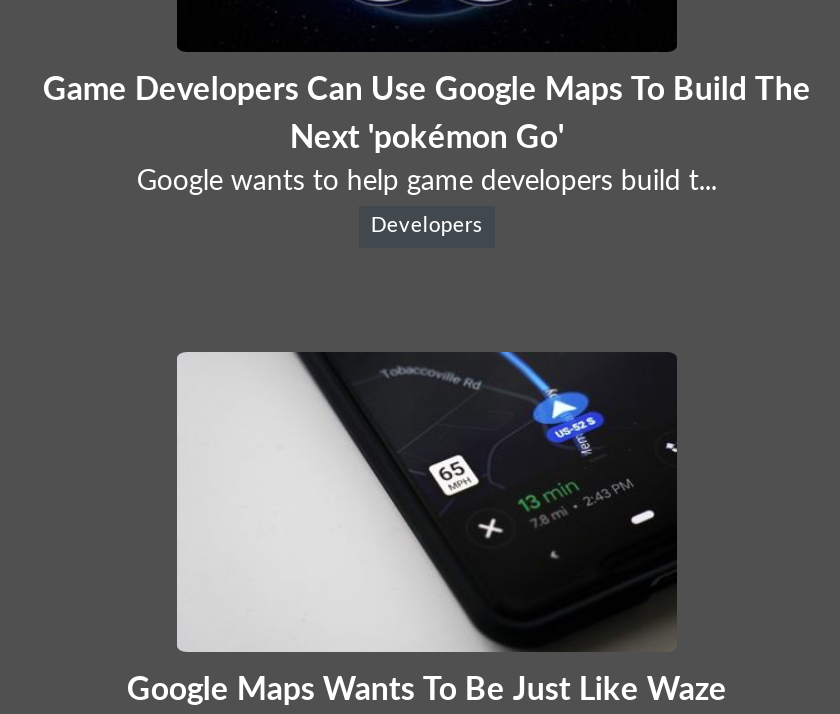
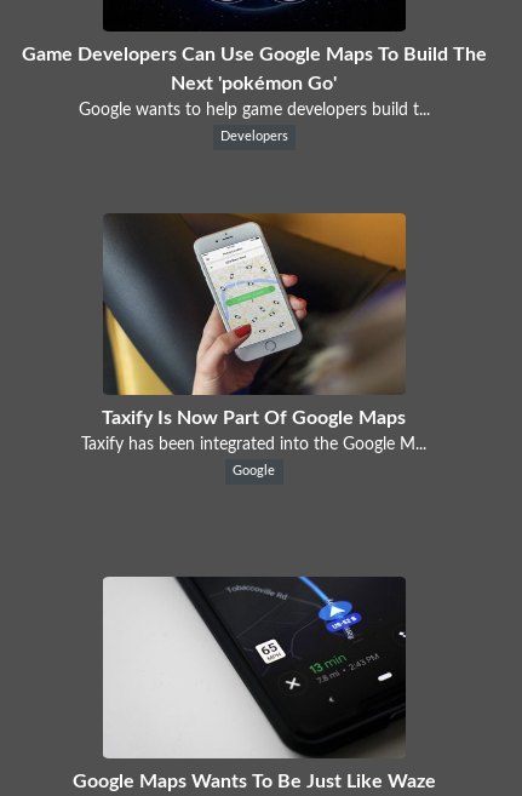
+ [image]
+ Taxify Is Now Part Of Google Maps
+ Taxify has been integrated into the Google M...
+ Google
